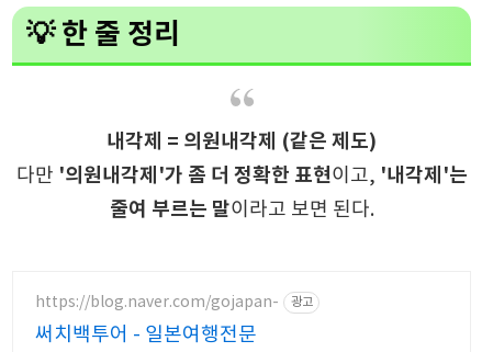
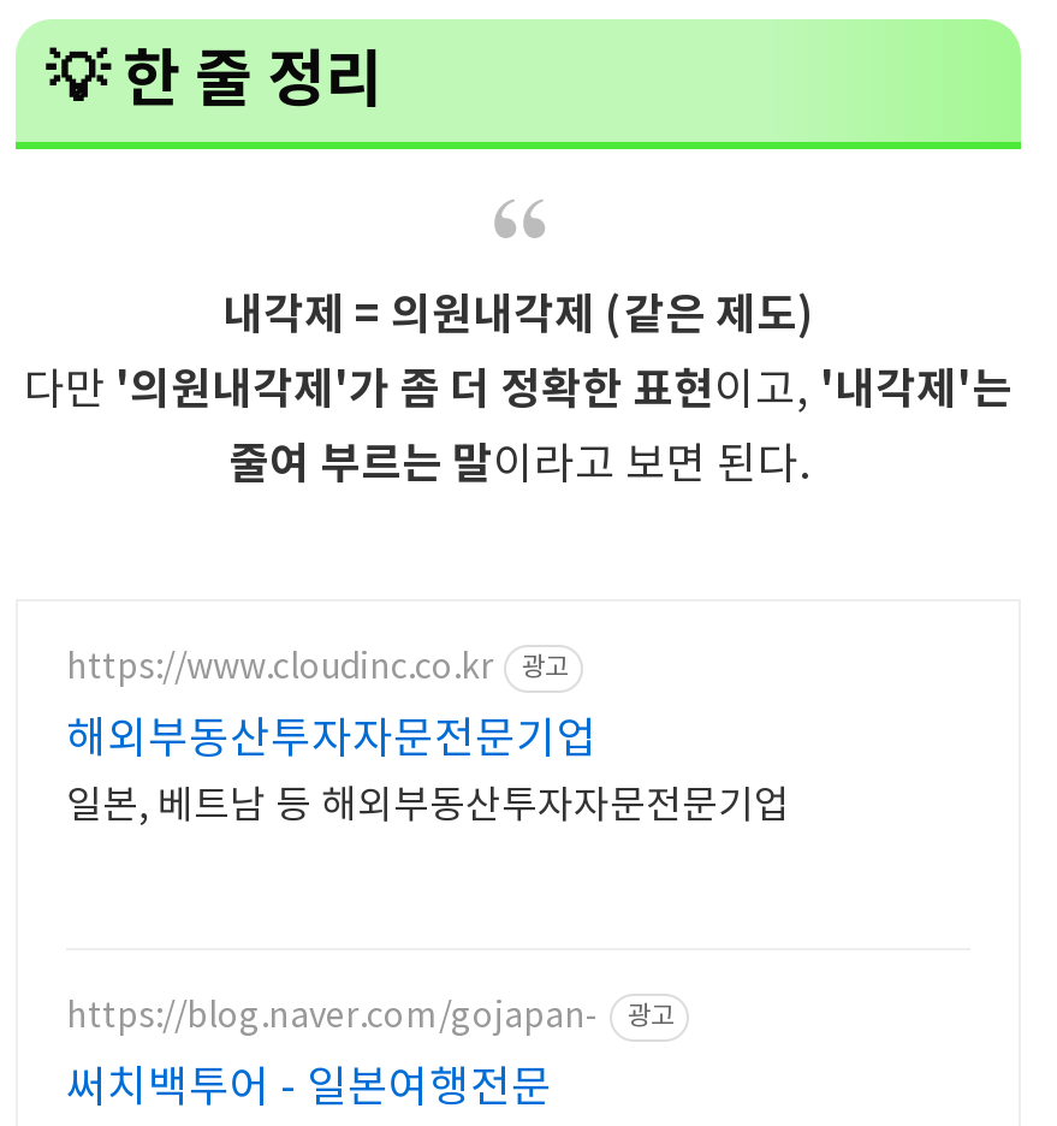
+ https://www.cloudinc.co.kr
+ 광고
+ 해외부동산투자자문전문기업
+ 일본, 베트남 등 해외부동산투자자문전문기업
